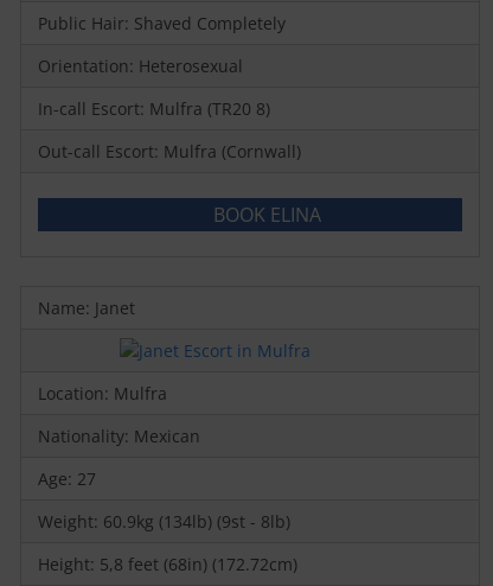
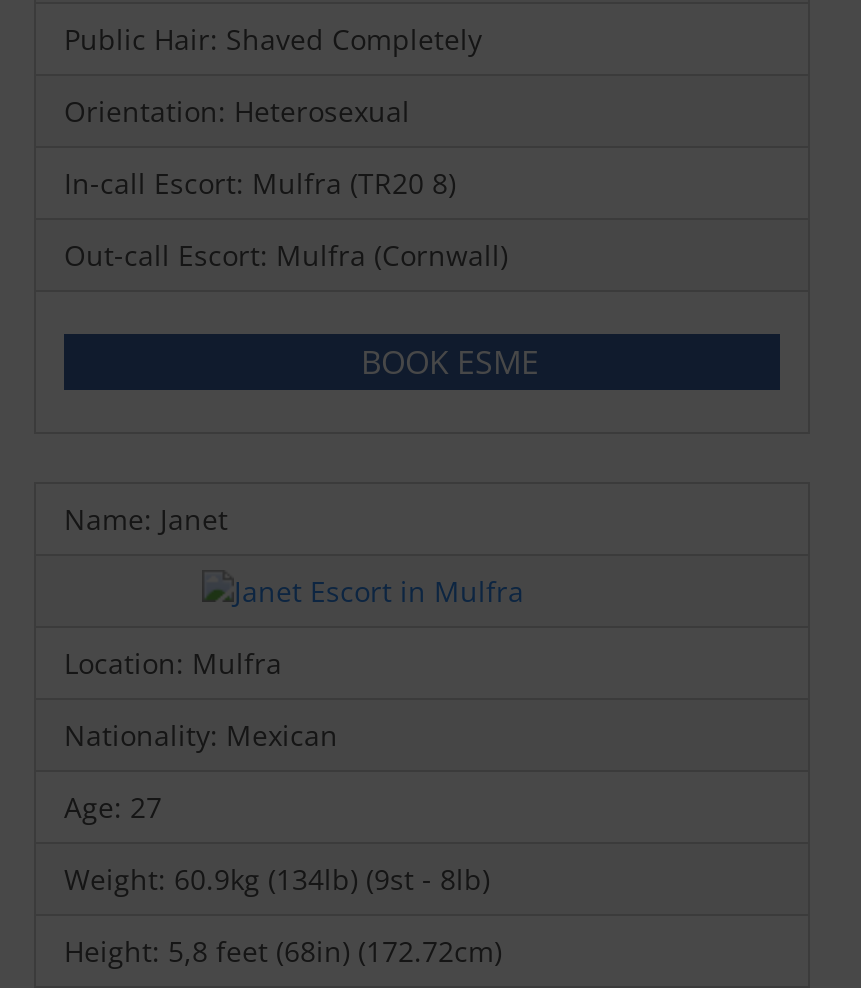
- BOOK ELINA
+ BOOK ESME
